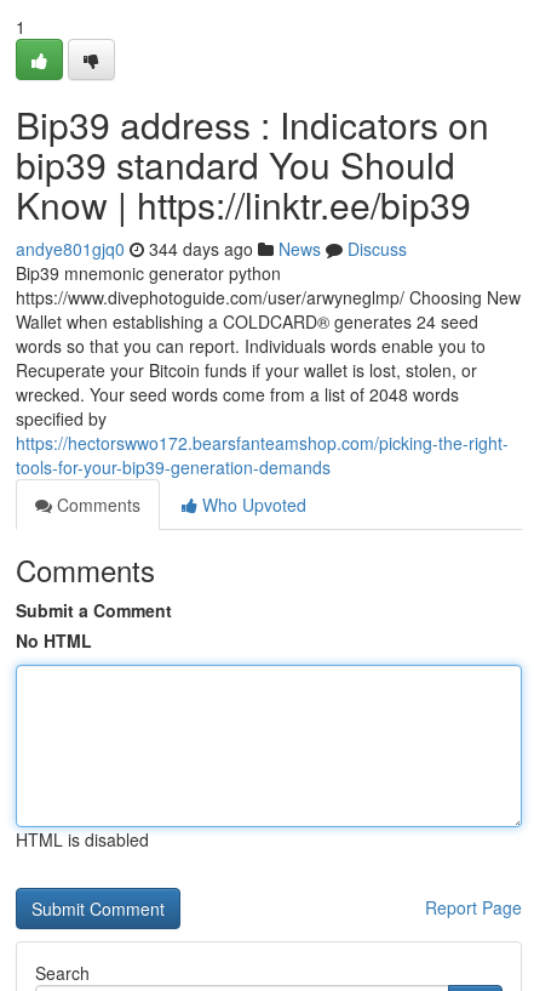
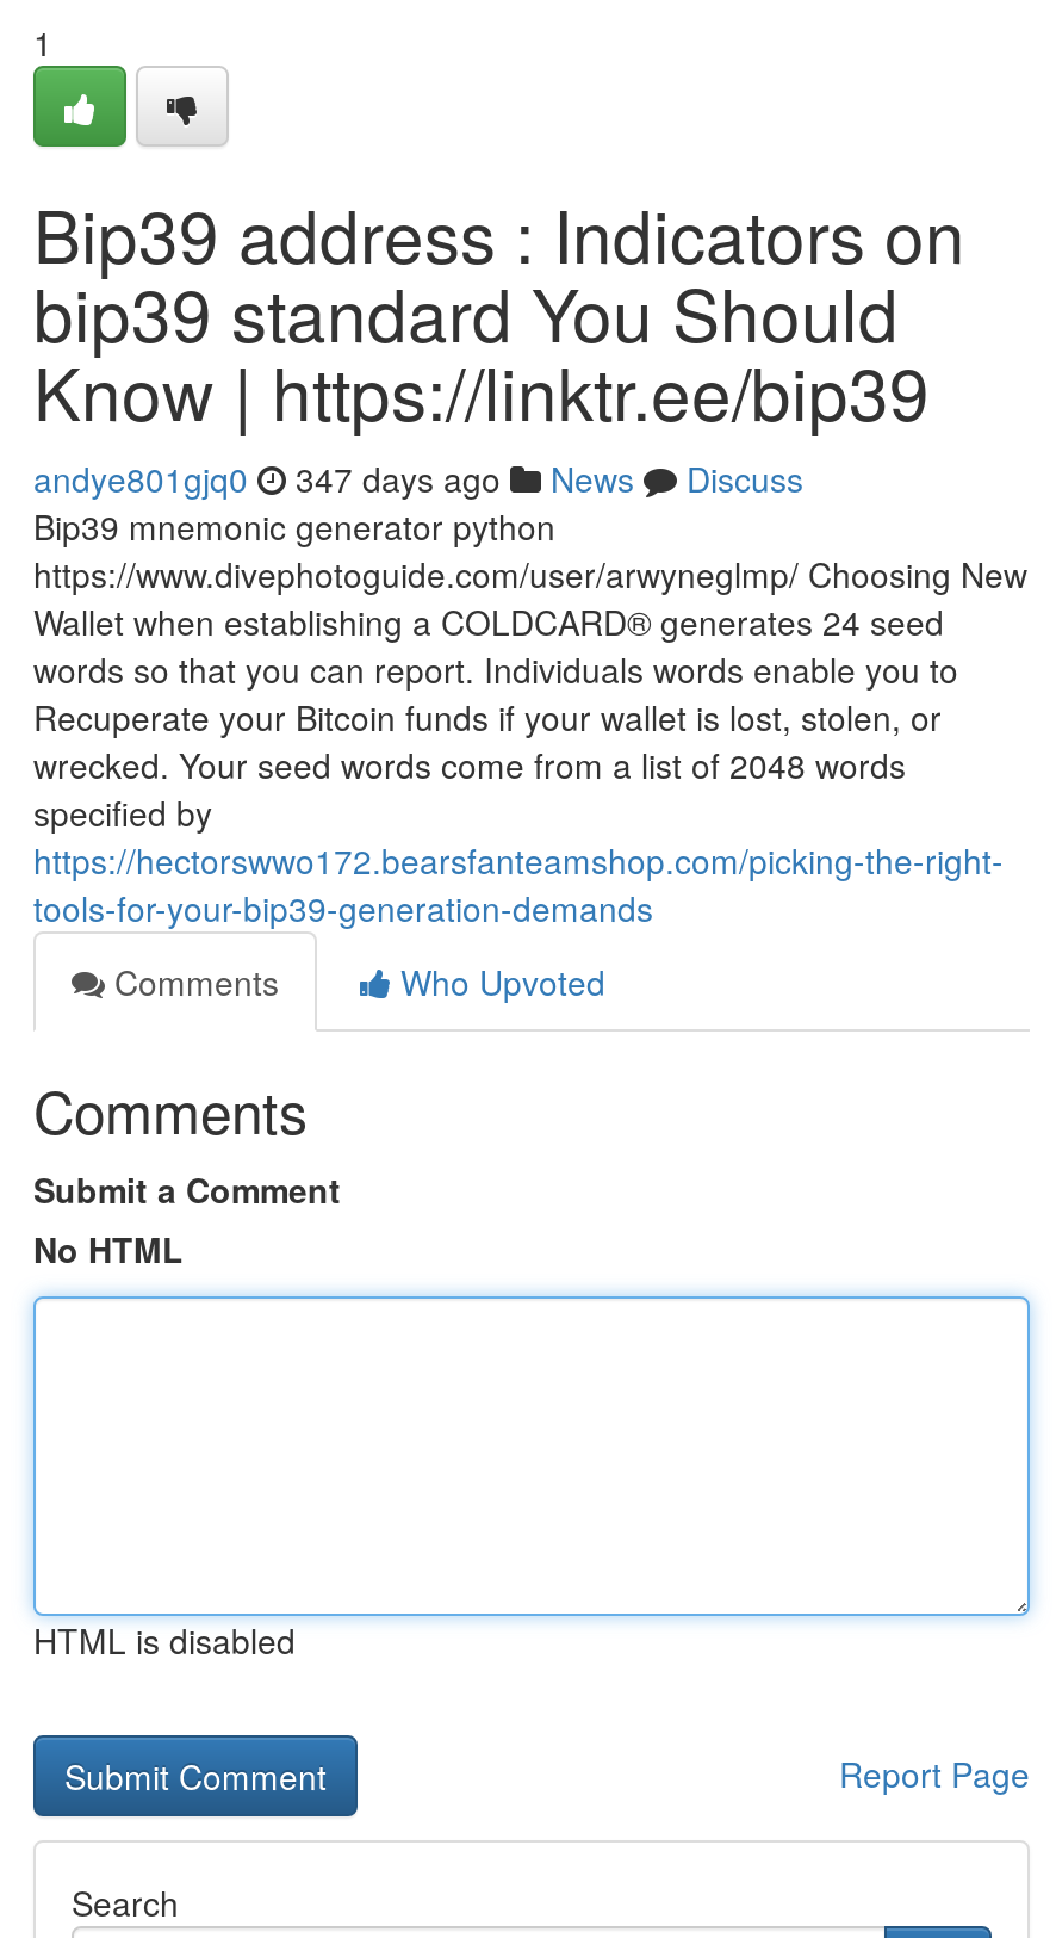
- andye801gjq0 344 days ago News Discuss
+ andye801gjq0 347 days ago News Discuss
